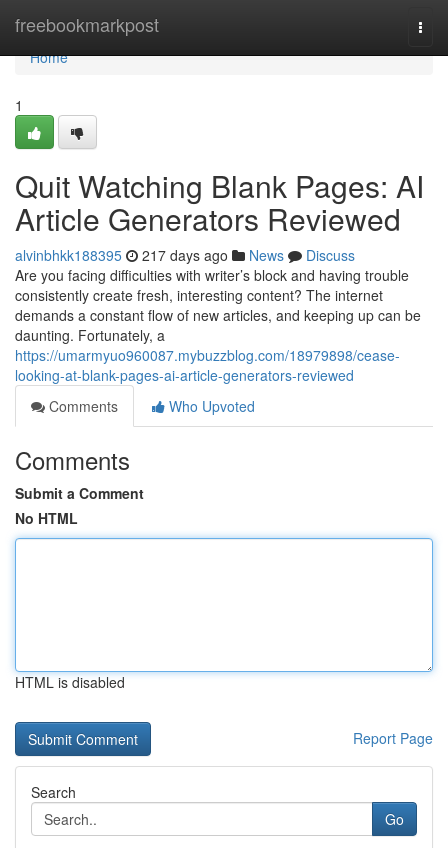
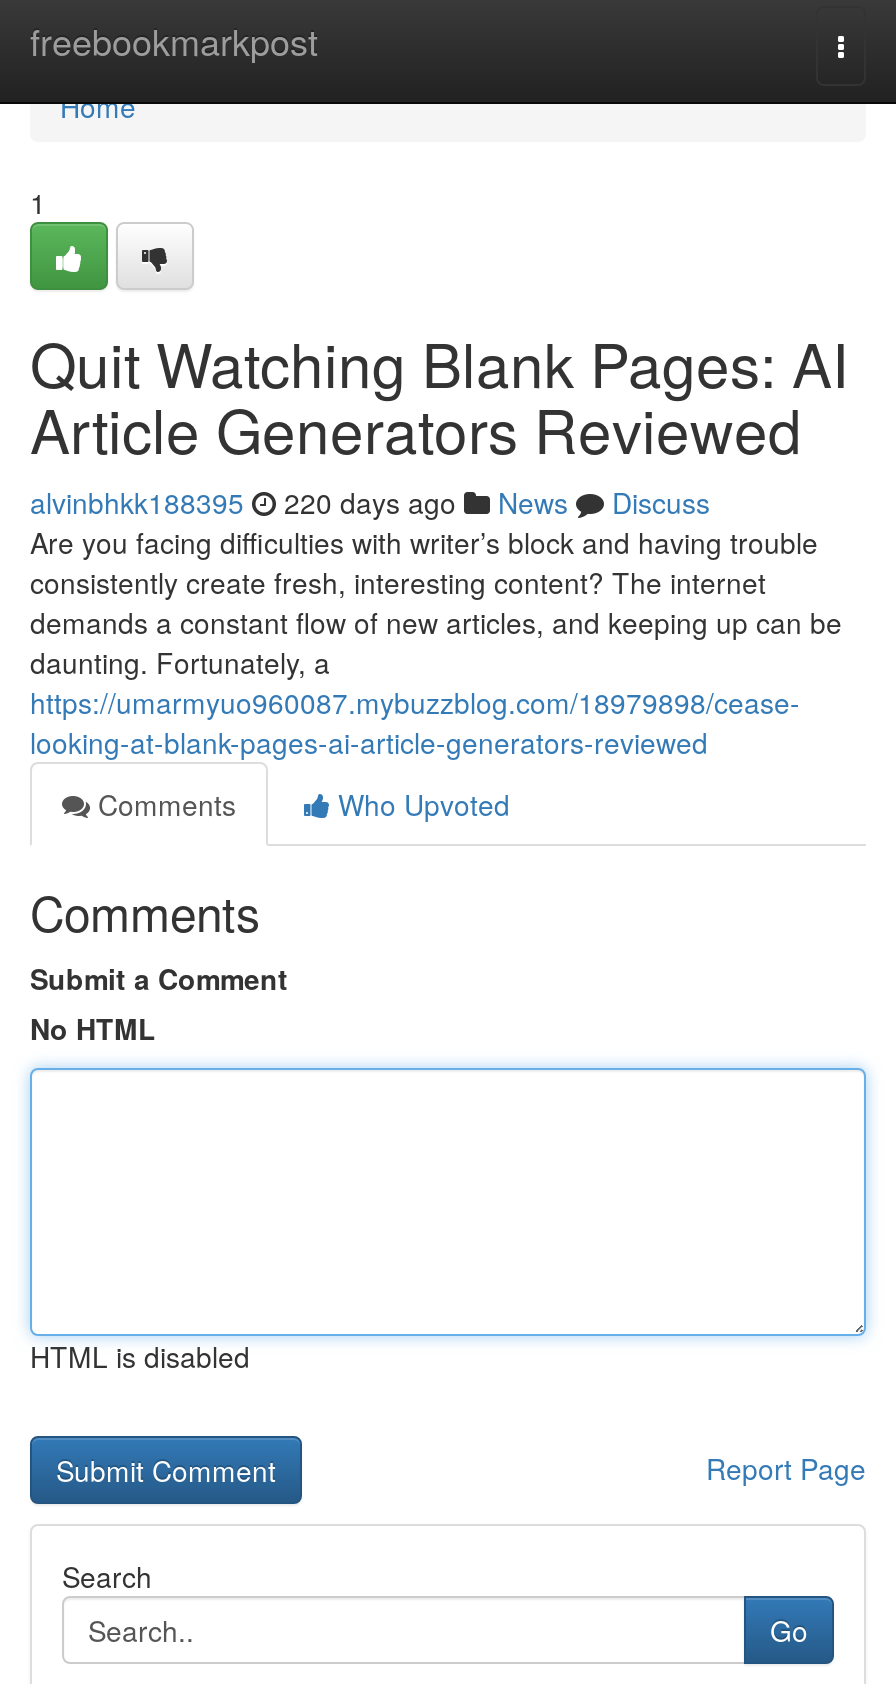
- alvinbhkk188395 217 days ago News Discuss
+ alvinbhkk188395 220 days ago News Discuss
